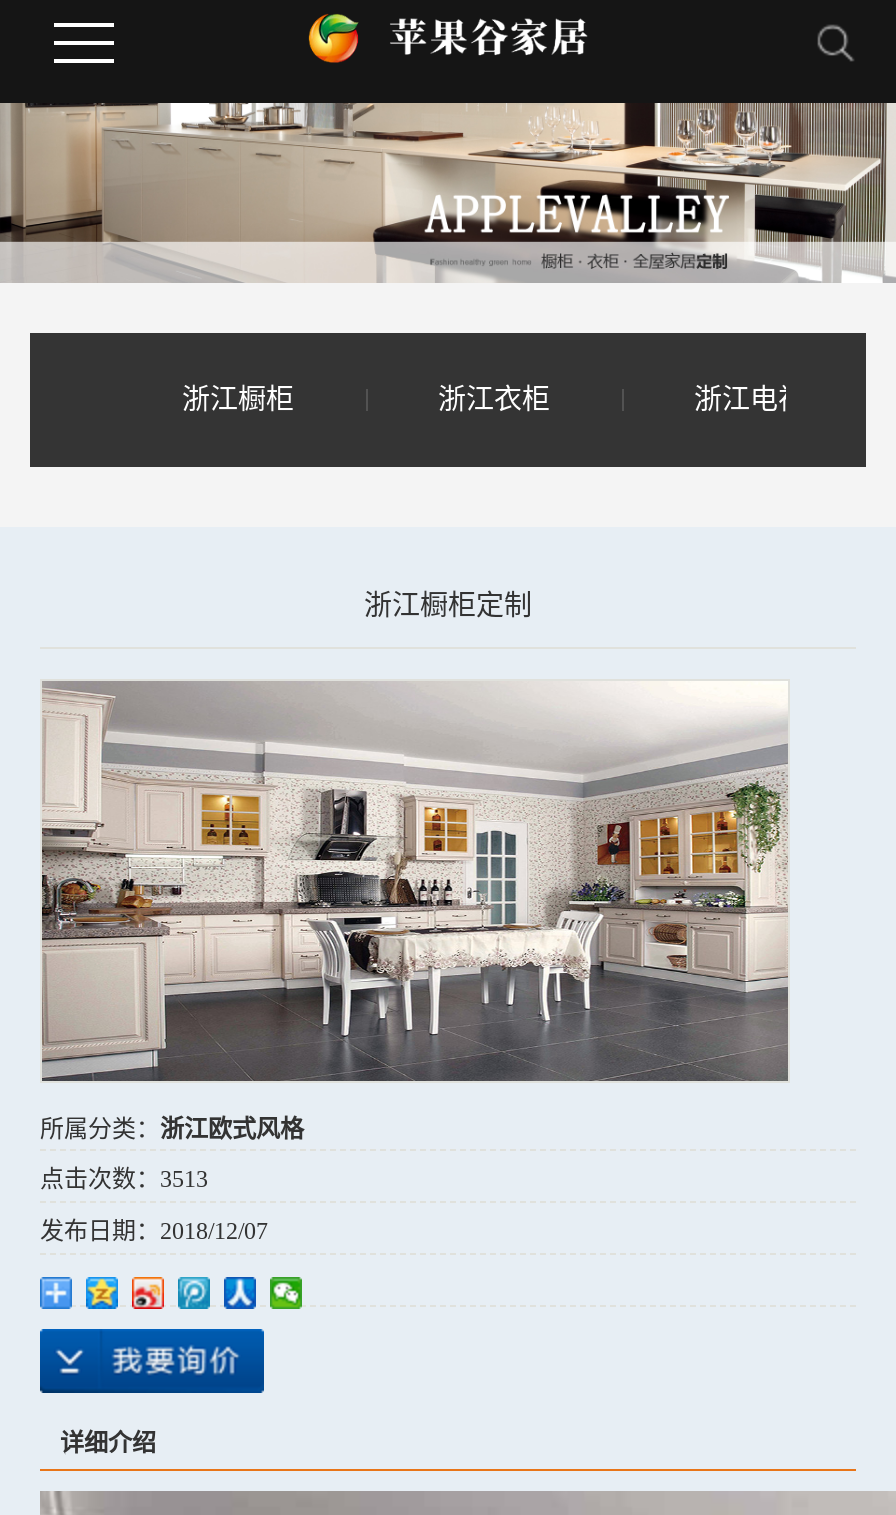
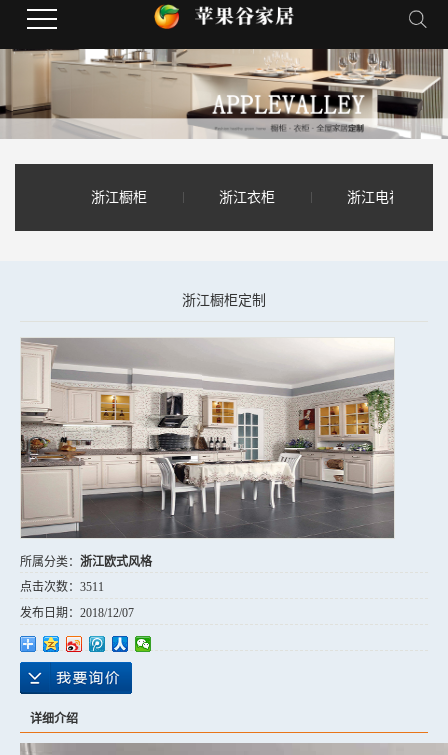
- 点击次数：3513
+ 点击次数：3511
